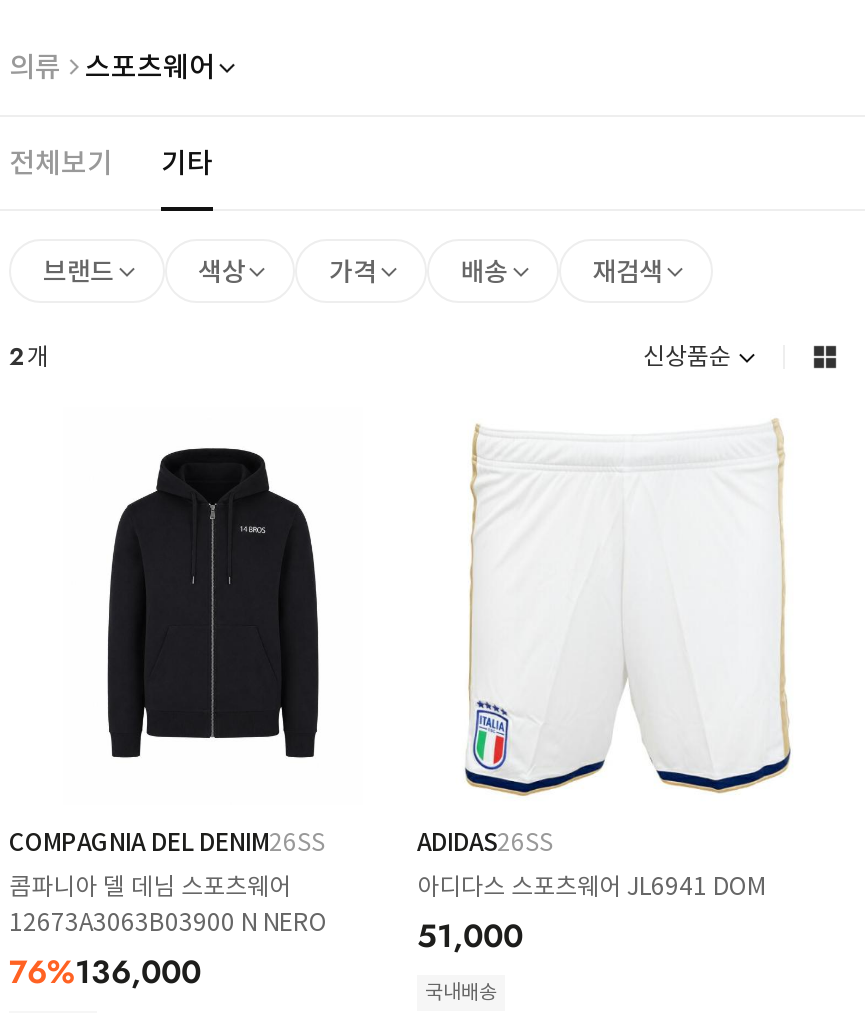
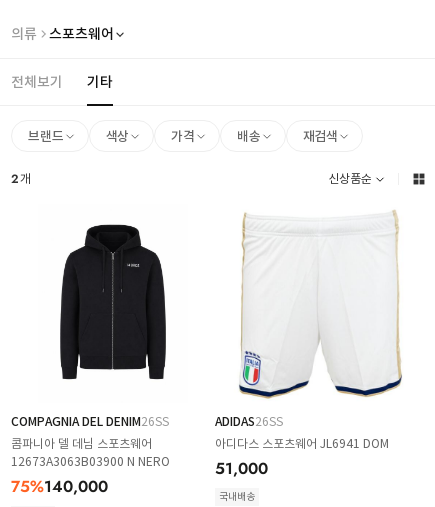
- 76%136,000
+ 75%140,000
